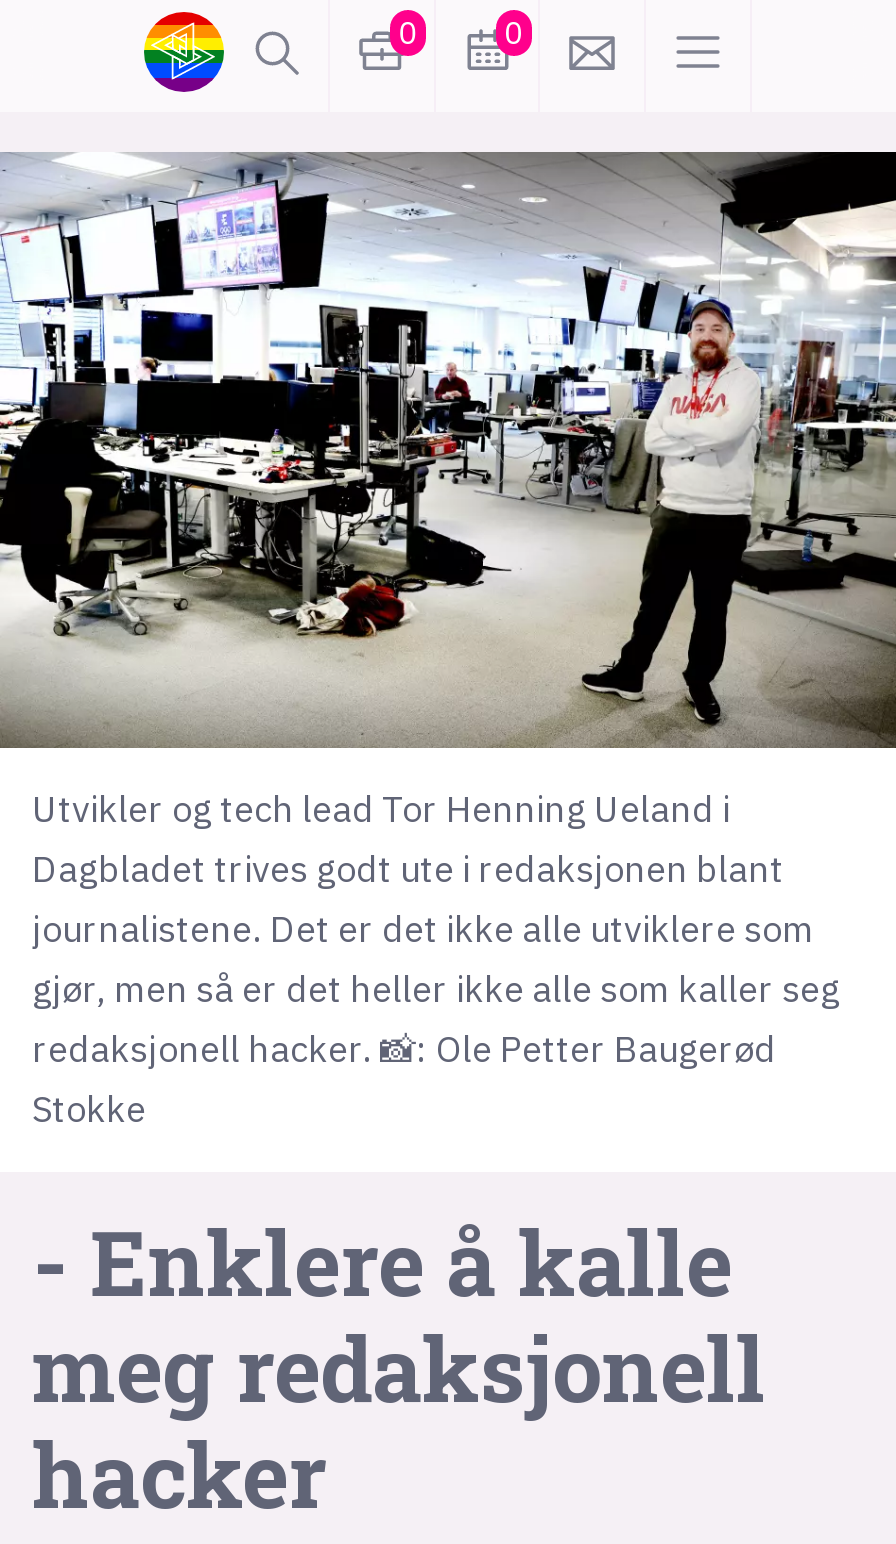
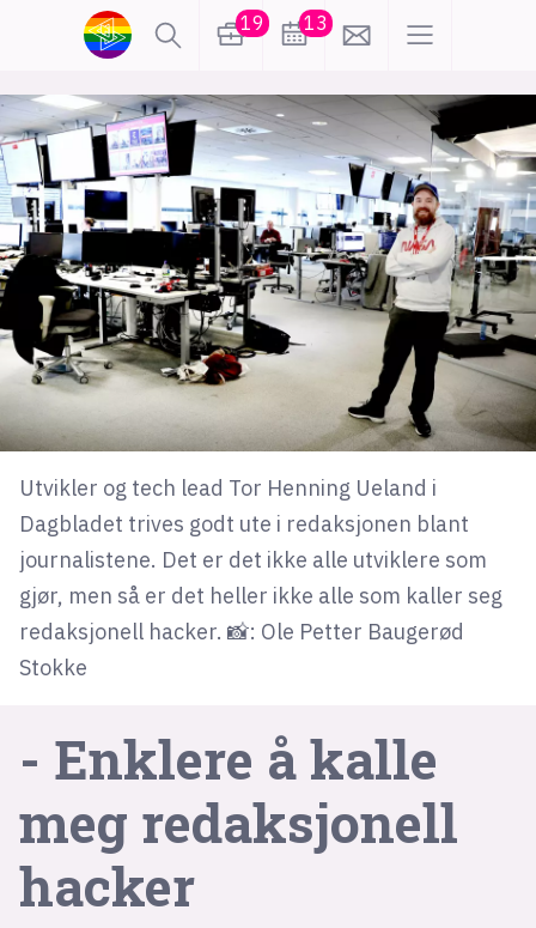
- 0
+ 19

- 0
+ 13
